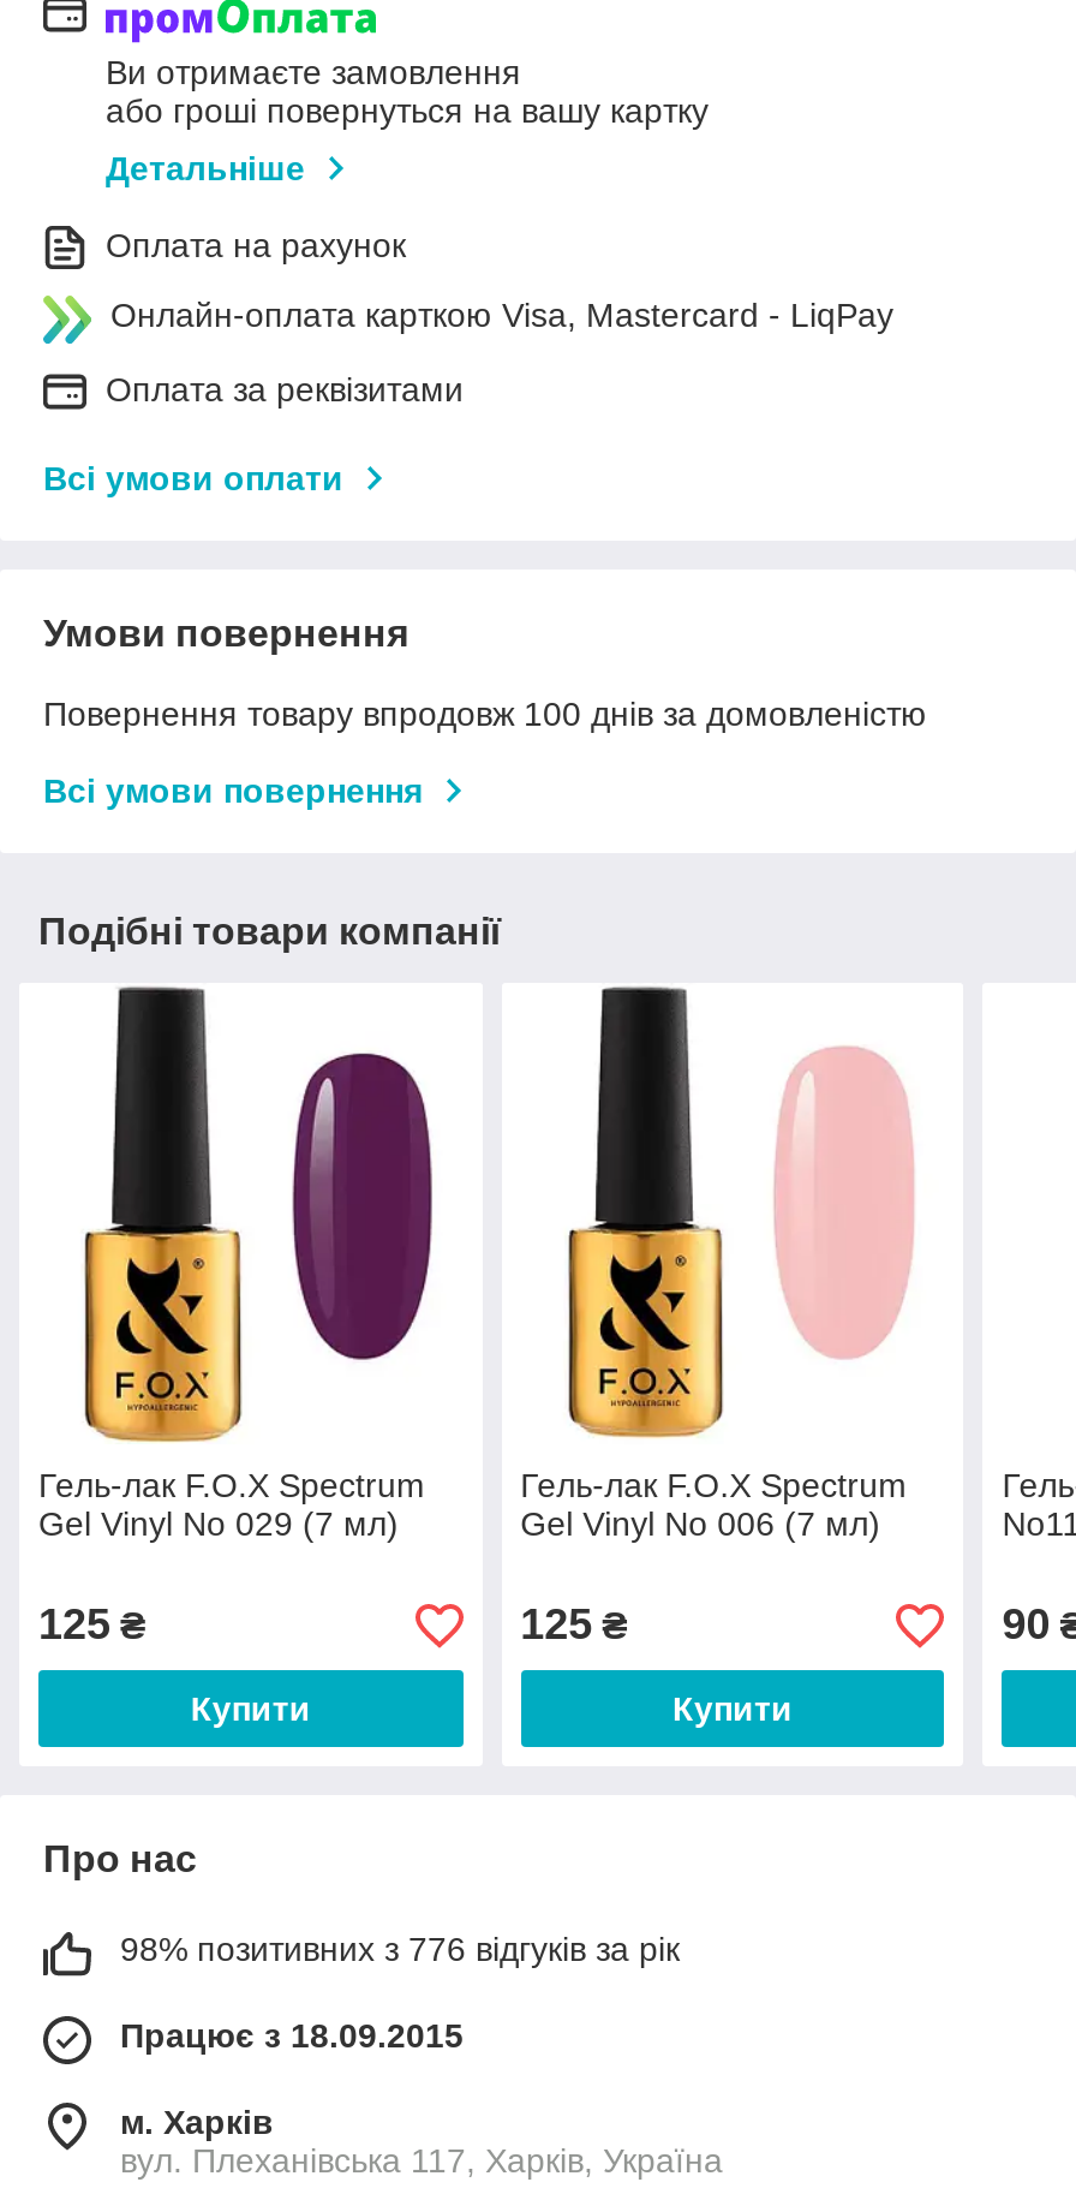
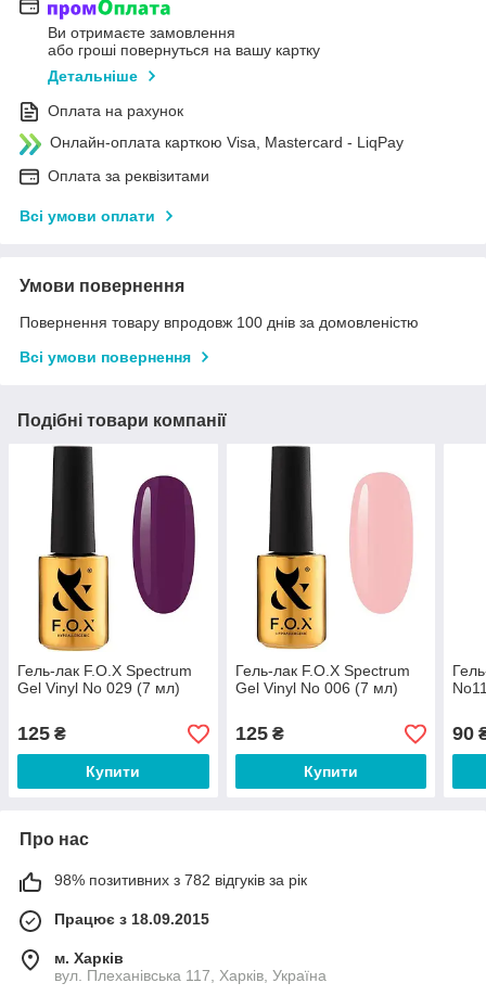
- 98% позитивних з 776 відгуків за рік
+ 98% позитивних з 782 відгуків за рік
